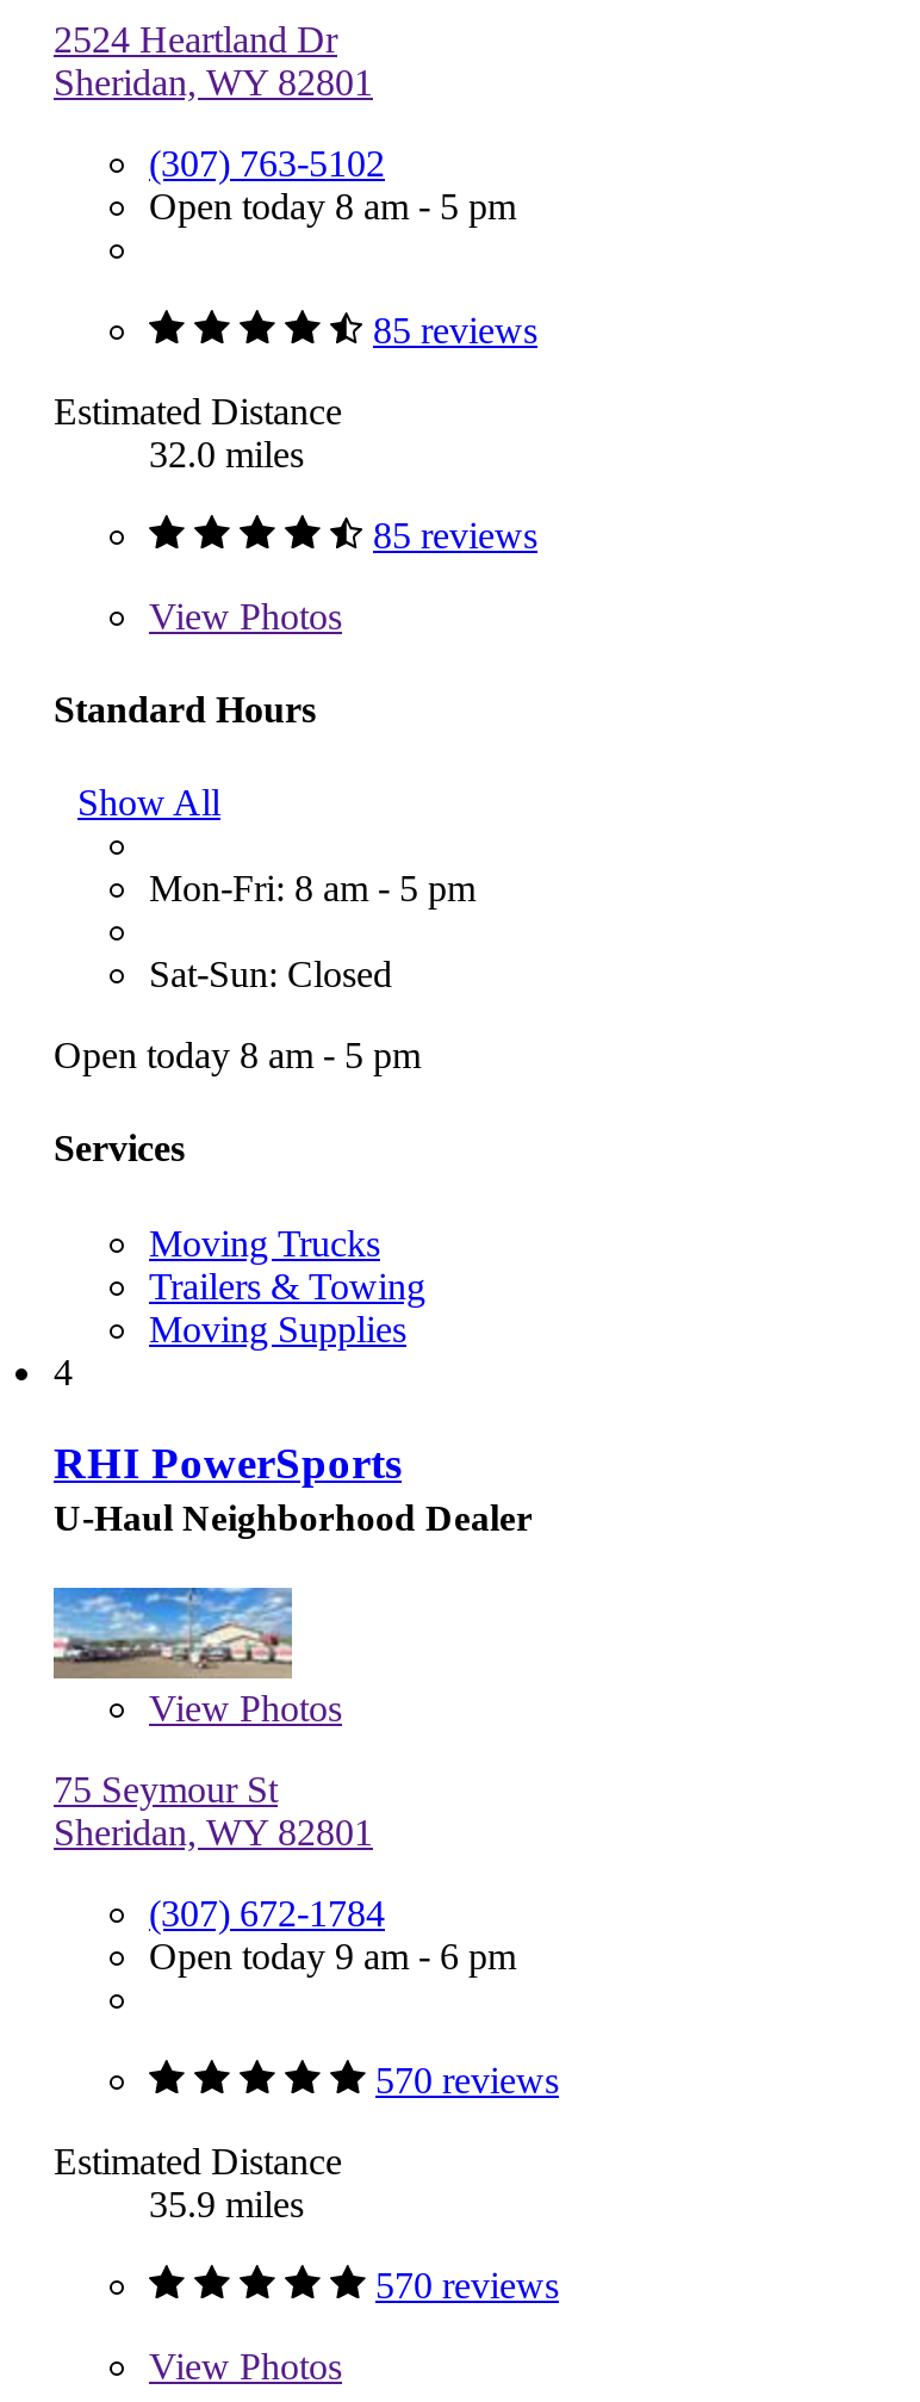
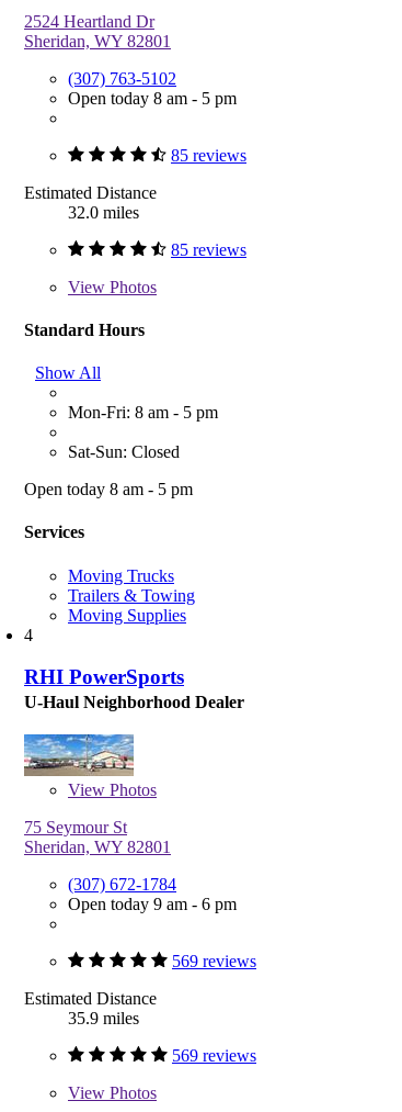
- 570 reviews
+ 569 reviews

- 570 reviews
+ 569 reviews
